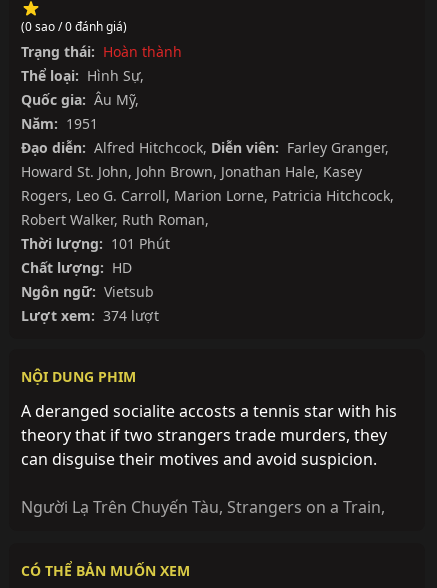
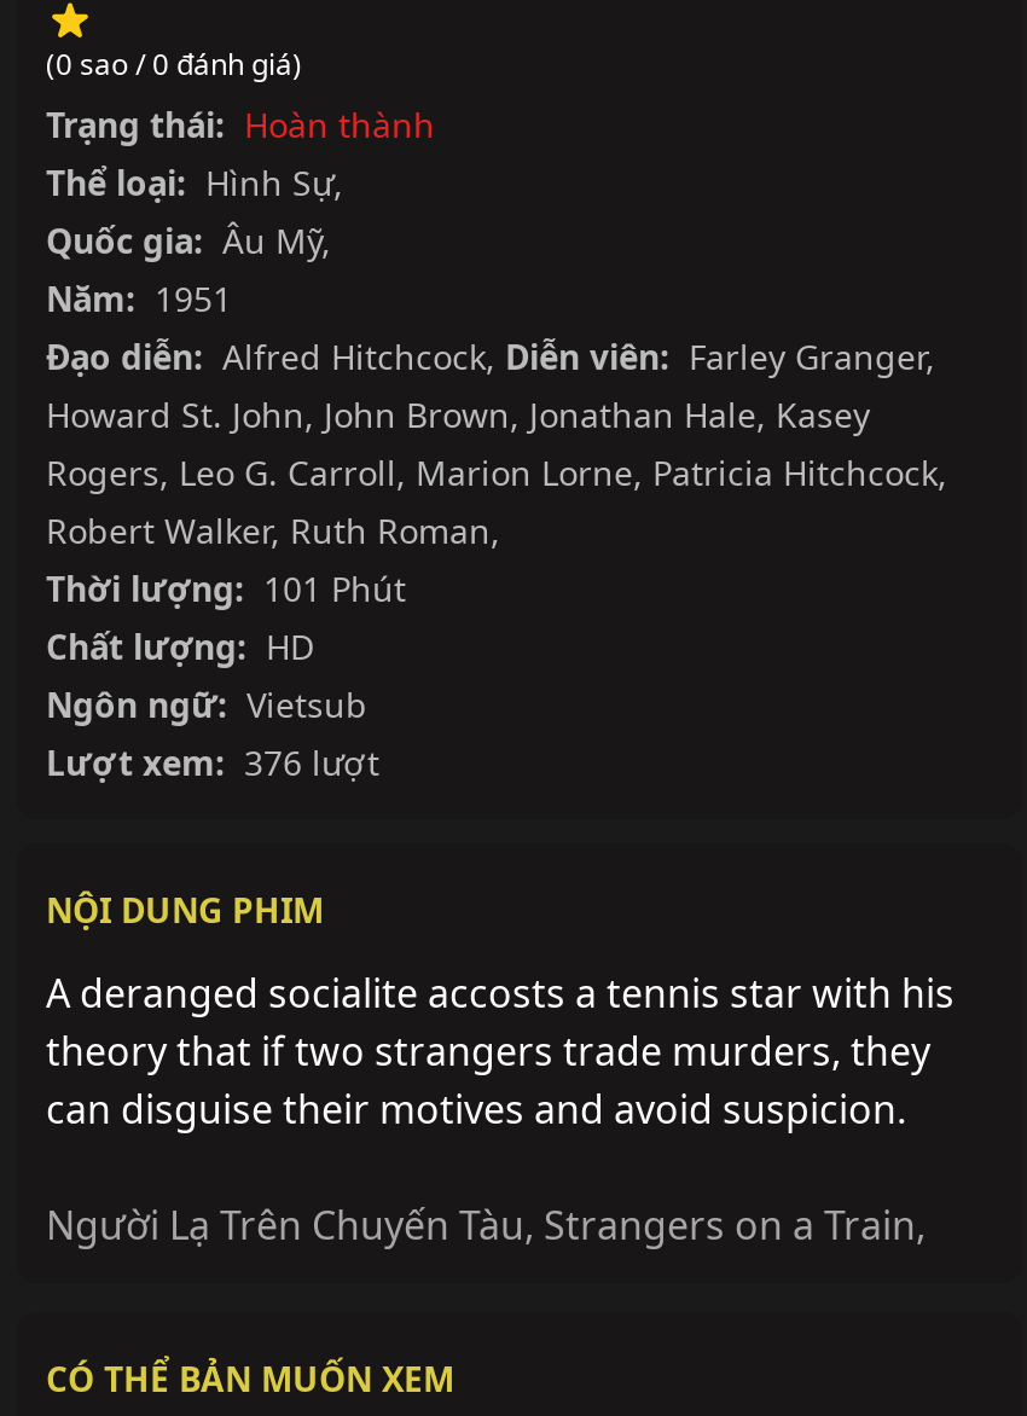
- Lượt xem: 374 lượt
+ Lượt xem: 376 lượt
